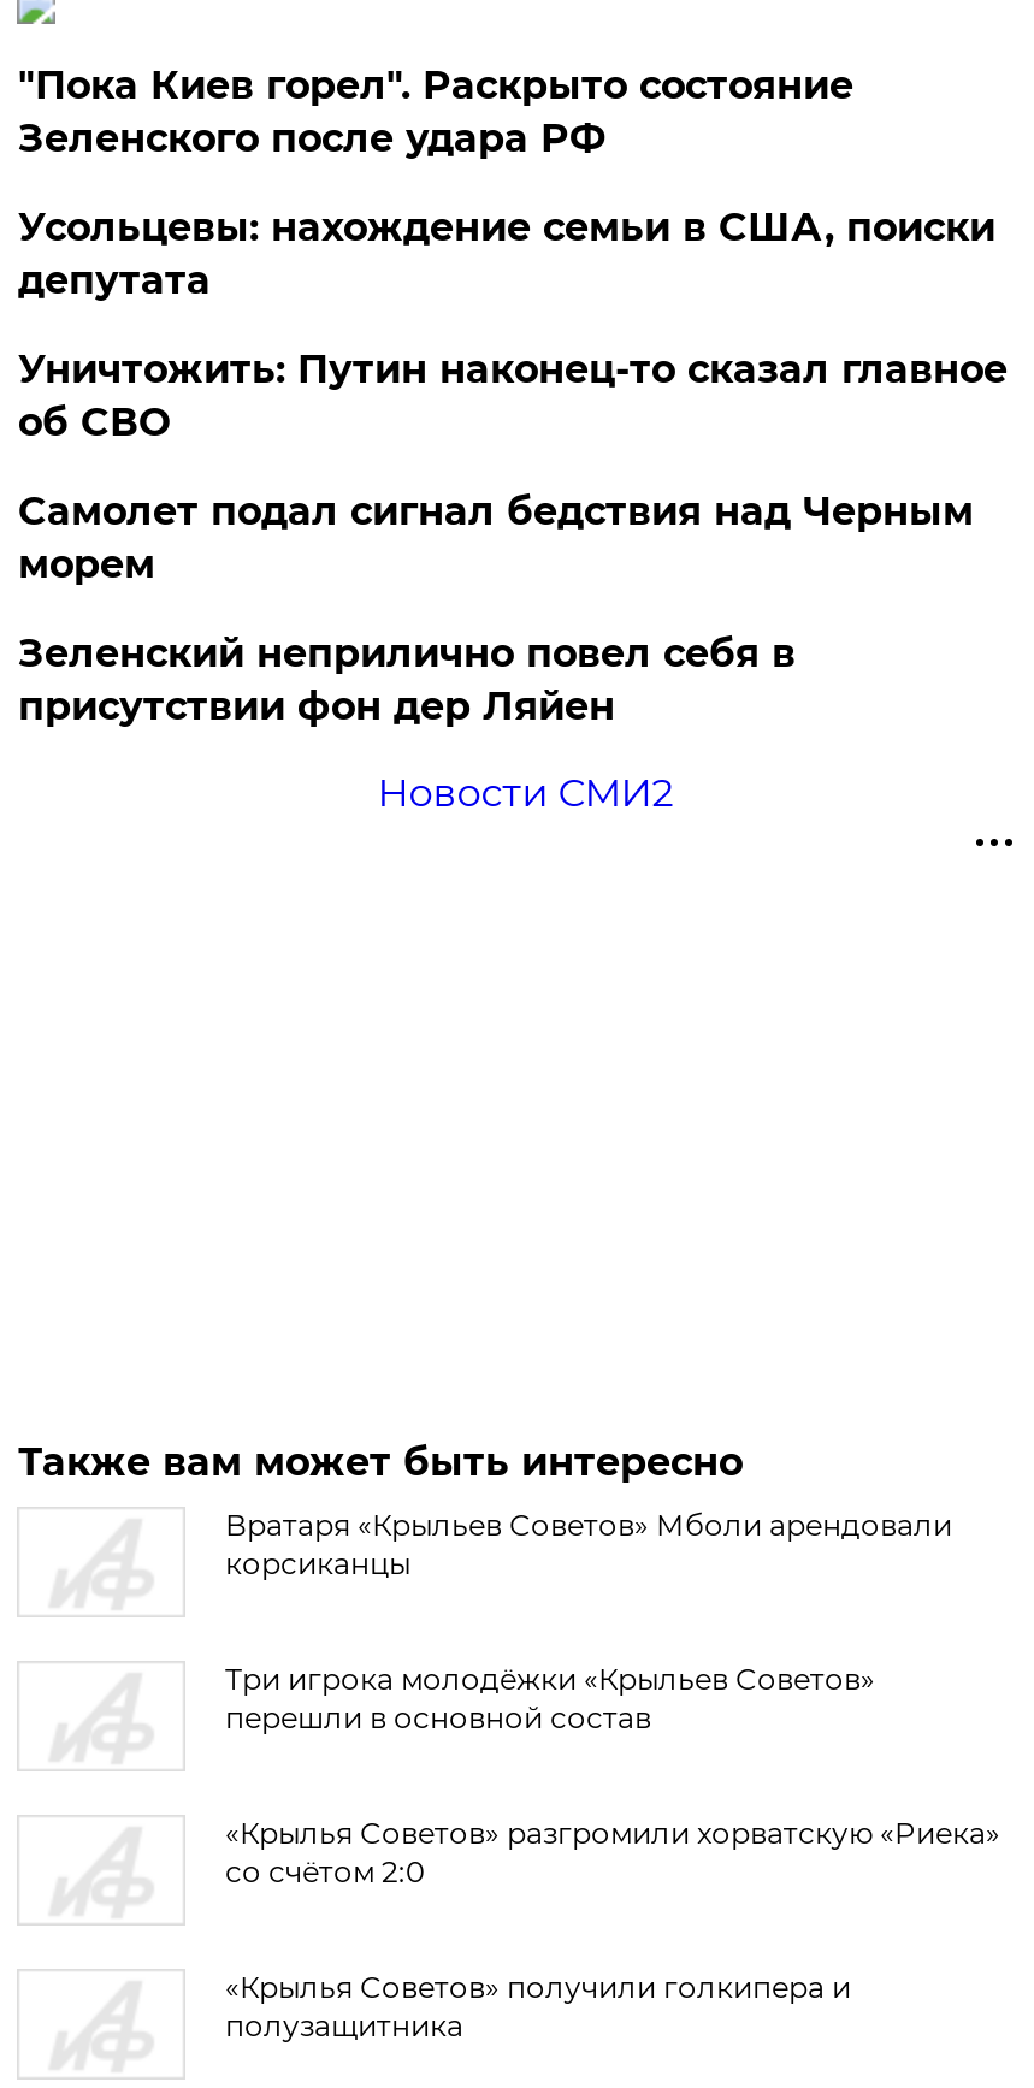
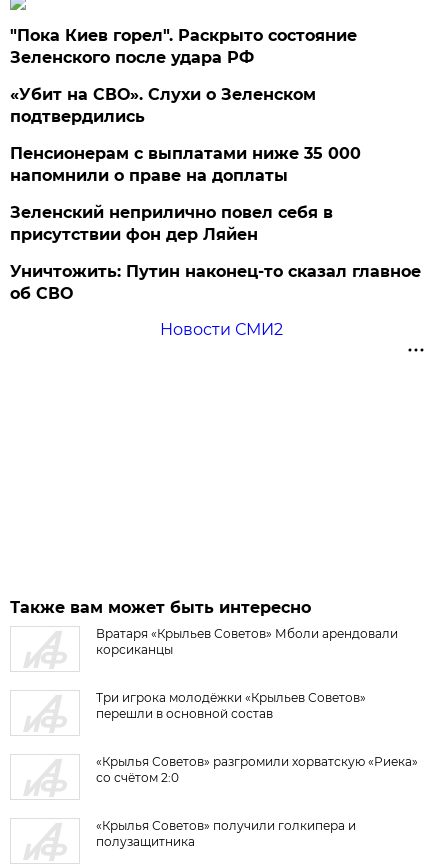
- Усольцевы: нахождение семьи в США, поиски
- депутата
- Самолет подал сигнал бедствия над Черным
- морем
+ «Убит на СВО». Слухи о Зеленском
+ подтвердились
+ Пенсионерам с выплатами ниже 35 000
+ напомнили о праве на доплаты

moved down: Уничтожить: Путин наконец-то сказал главное | об СВО

moved up: Зеленский неприлично повел cебя в | присутствии фон дер Ляйен
